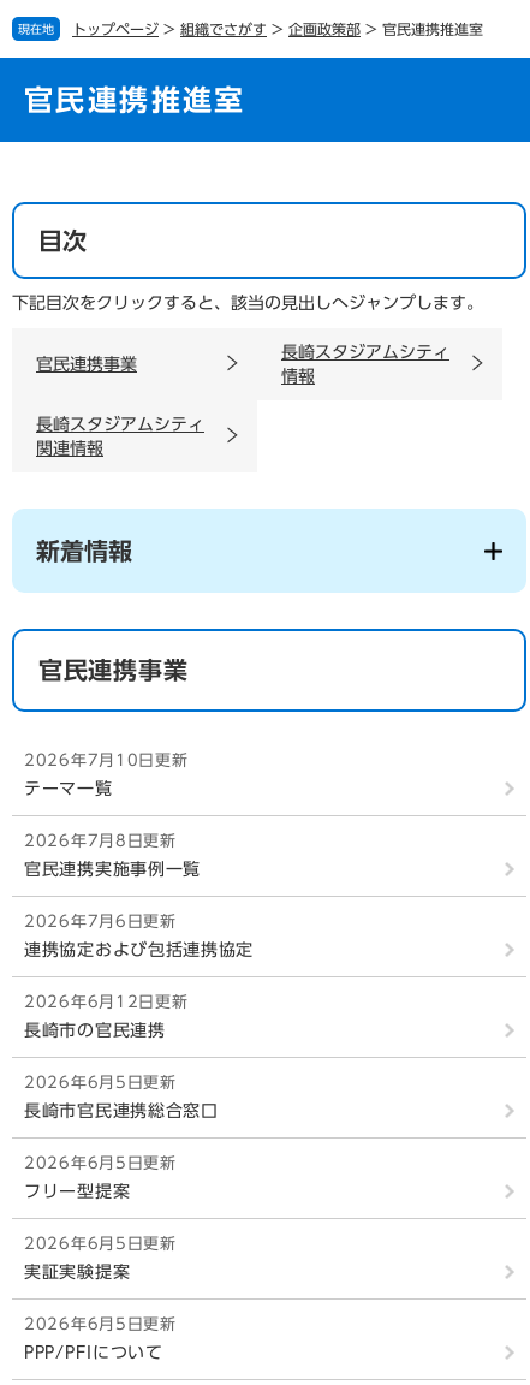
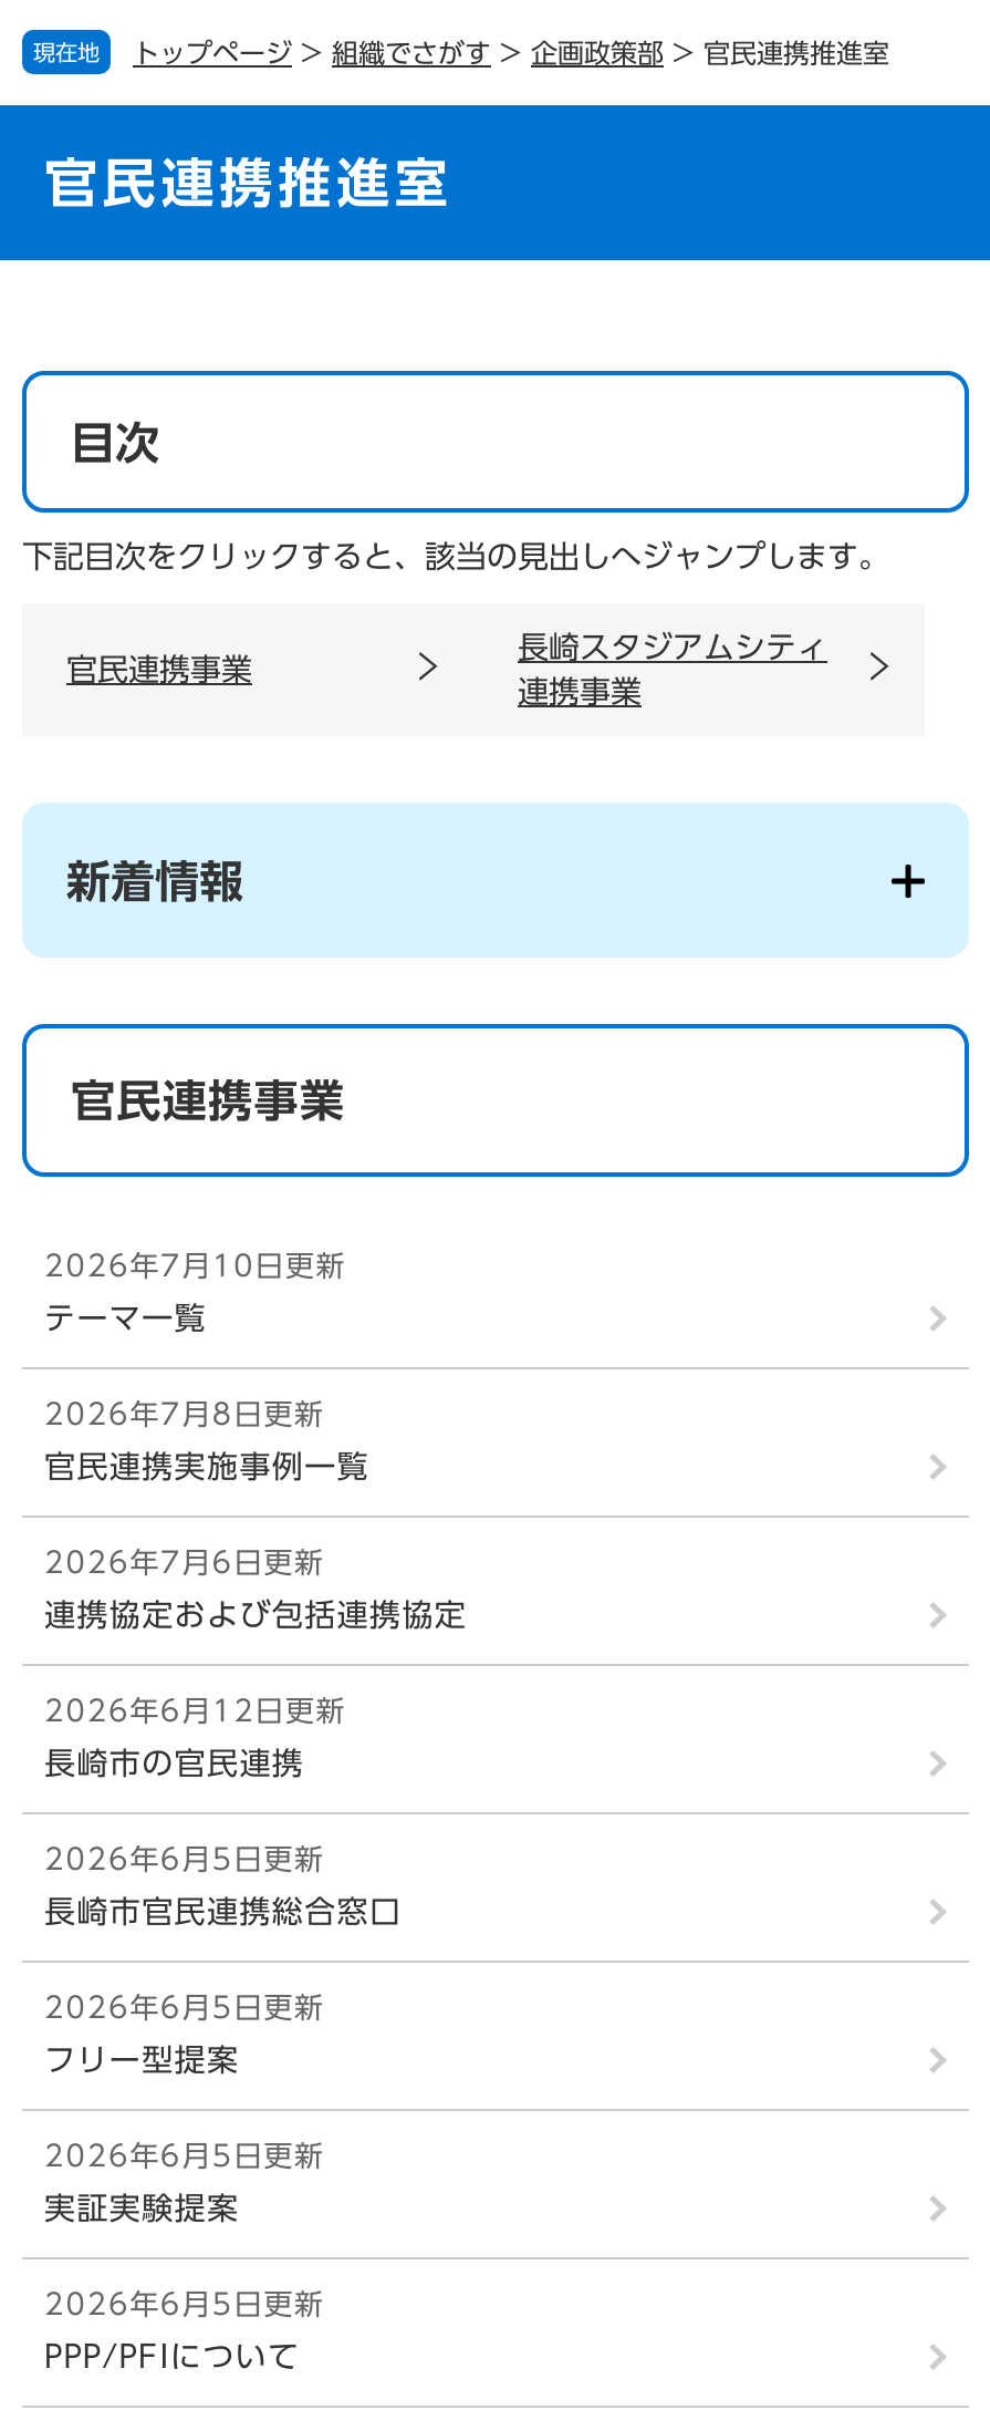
- 情報
- 長崎スタジアムシティ
- 関連情報
+ 連携事業
